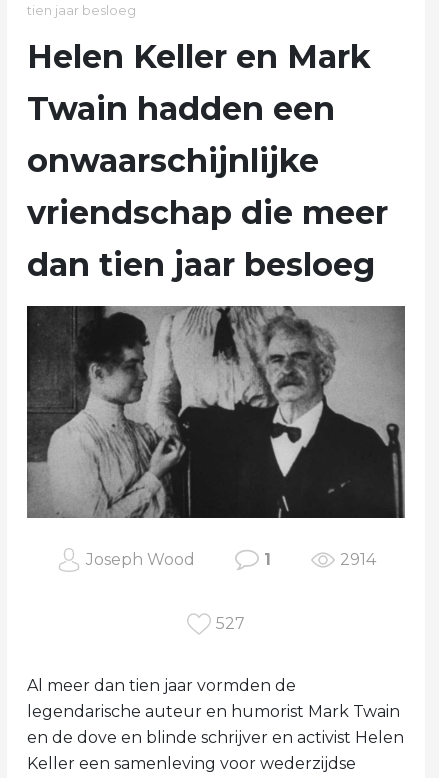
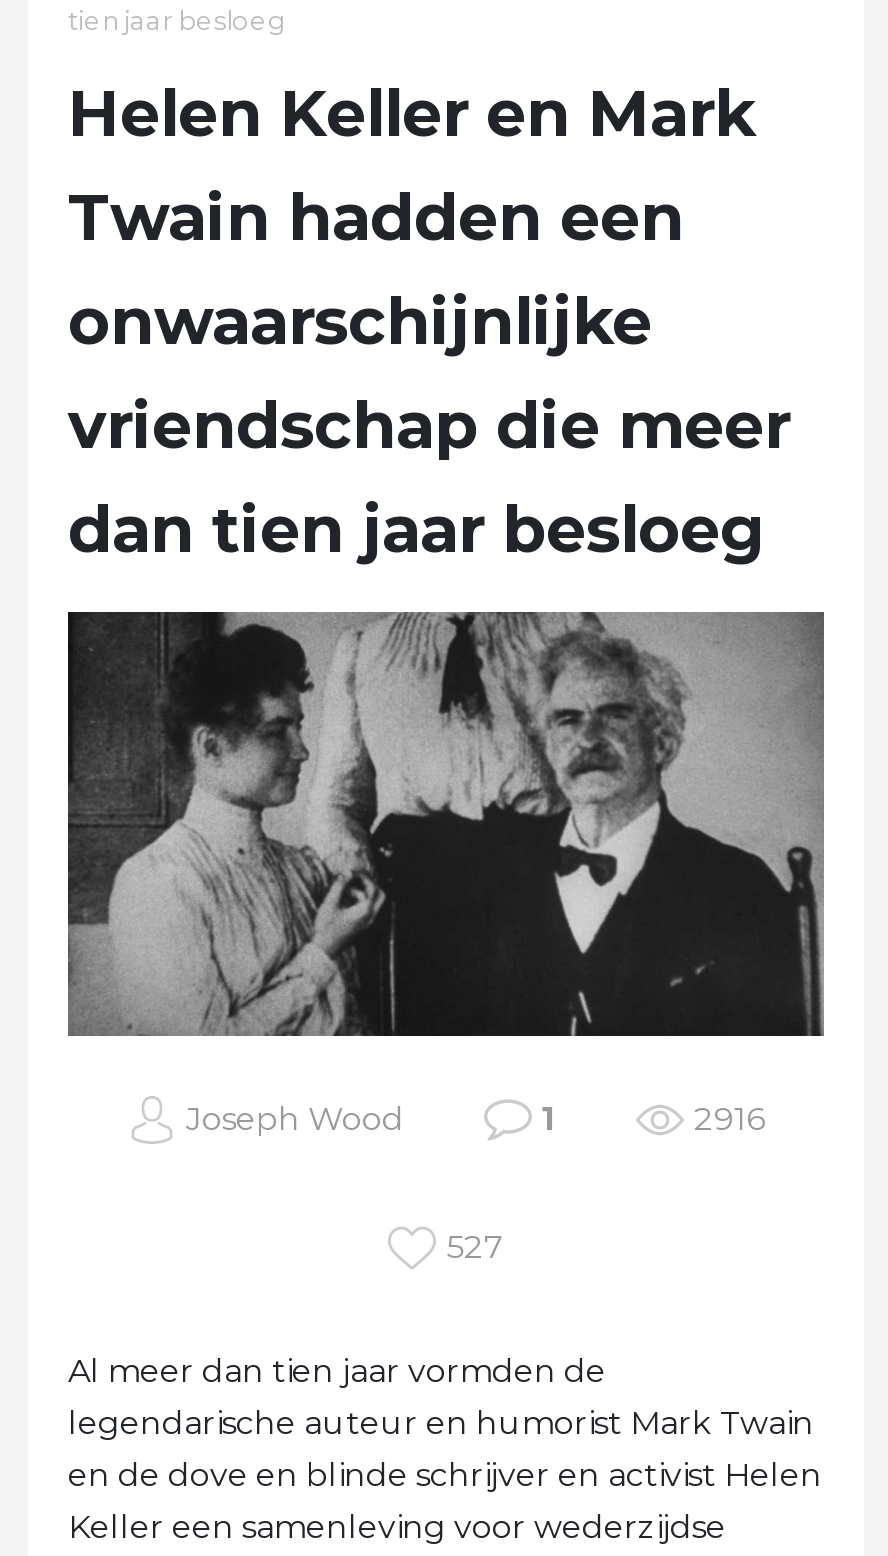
- 2914
+ 2916
